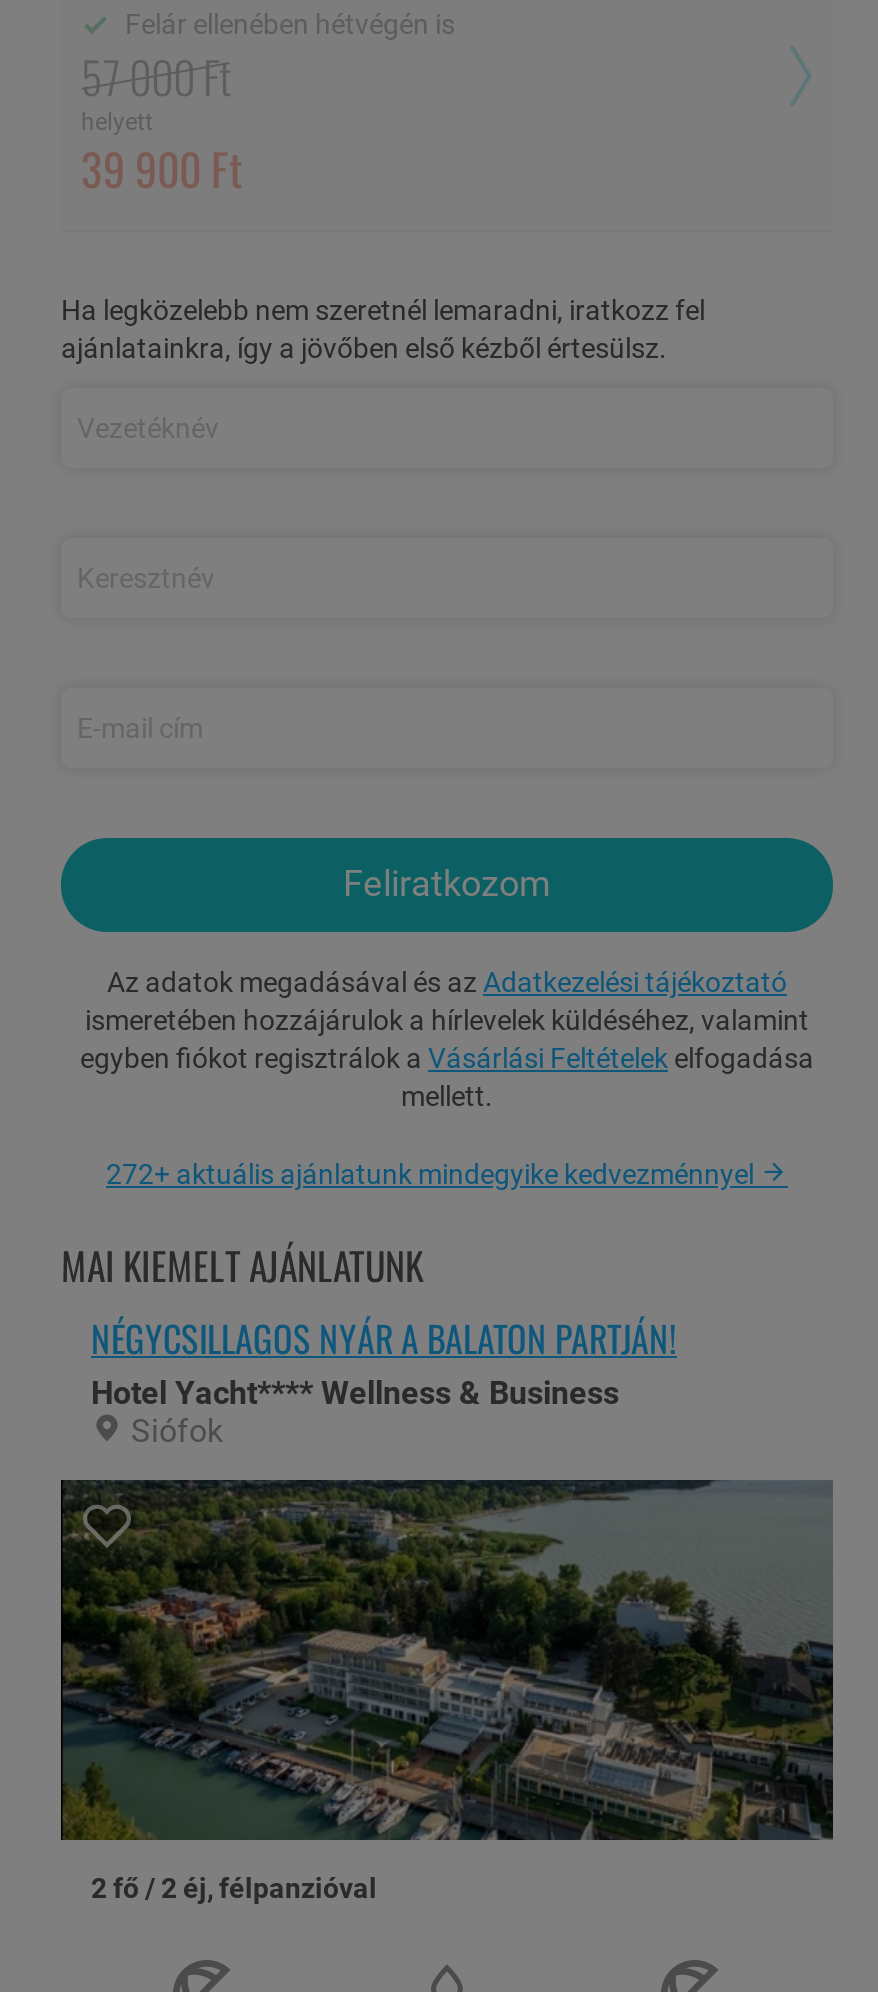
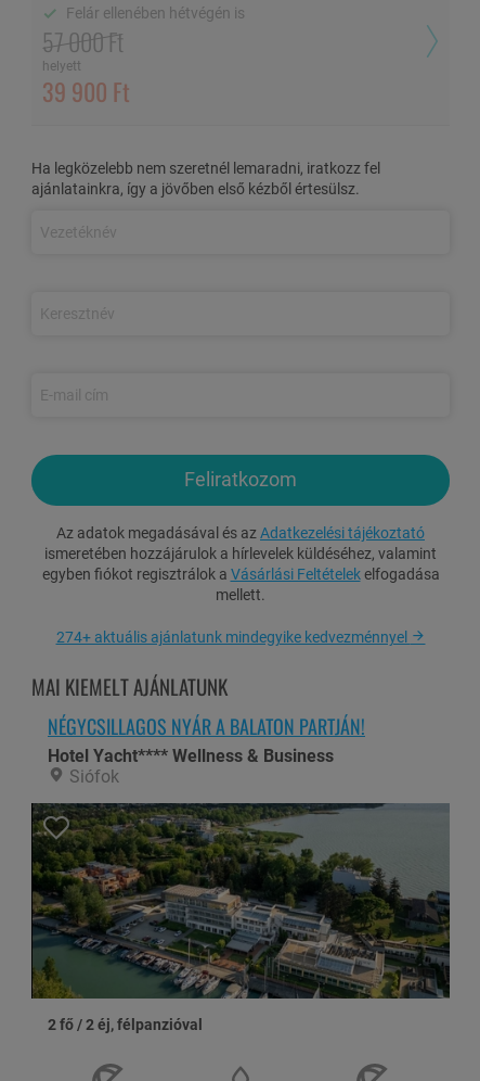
- 272+ aktuális ajánlatunk mindegyike kedvezménnyel
+ 274+ aktuális ajánlatunk mindegyike kedvezménnyel
